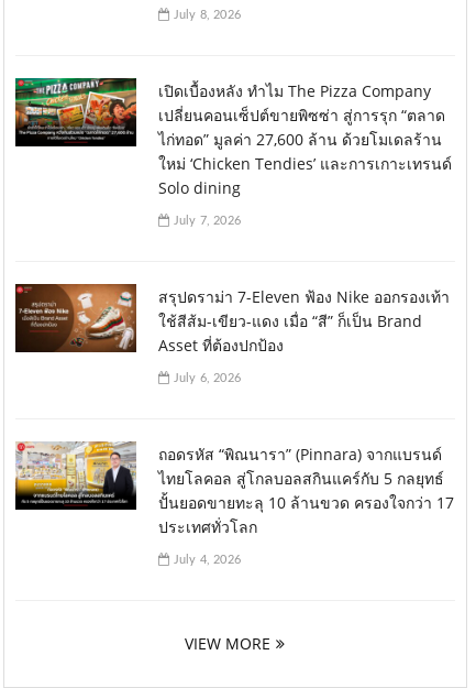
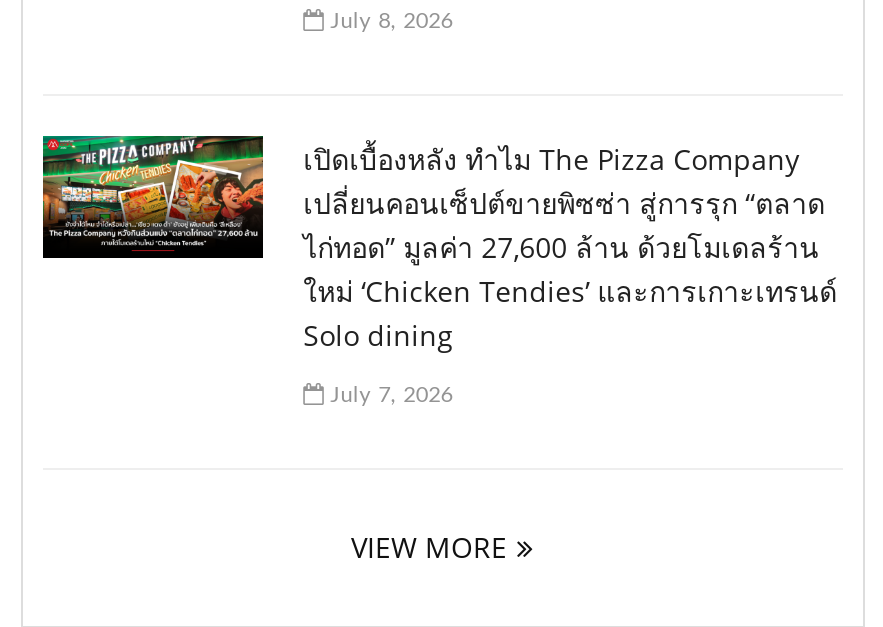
- [image]
- สรุปดราม่า 7-Eleven ฟ้อง Nike ออกรองเท้า
- ใช้สีส้ม-เขียว-แดง เมื่อ “สี” ก็เป็น Brand
- Asset ที่ต้องปกป้อง
- July 6, 2026

- [image]
- ถอดรหัส “พิณนารา” (Pinnara) จากแบรนด์
- ไทยโลคอล สู่โกลบอลสกินแคร์กับ 5 กลยุทธ์
- ปั้นยอดขายทะลุ 10 ล้านขวด ครองใจกว่า 17
- ประเทศทั่วโลก
- July 4, 2026
